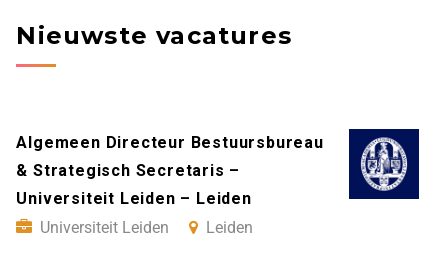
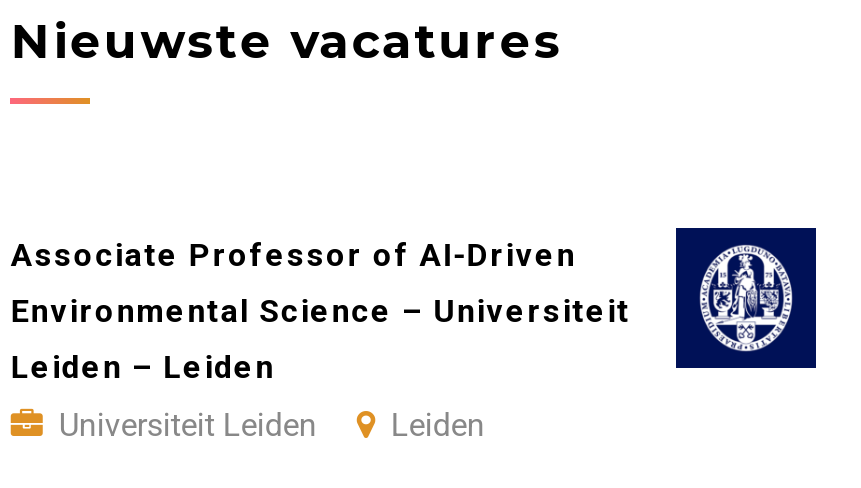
- Algemeen Directeur Bestuursbureau
+ Associate Professor of AI-Driven

- & Strategisch Secretaris –
+ Environmental Science – Universiteit

- Universiteit Leiden – Leiden
+ Leiden – Leiden
